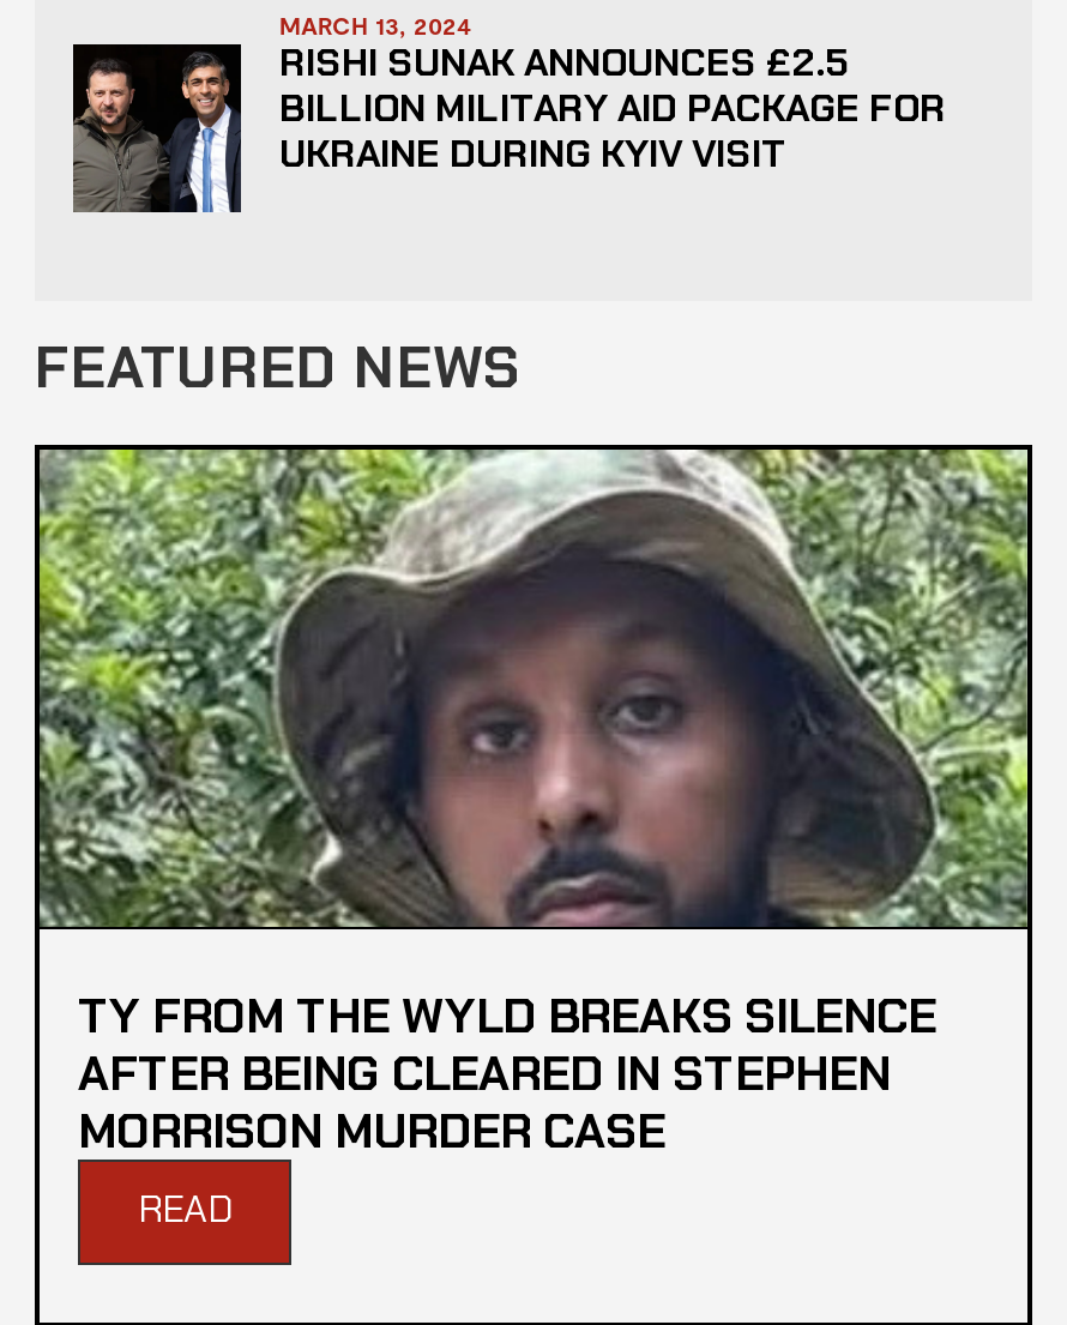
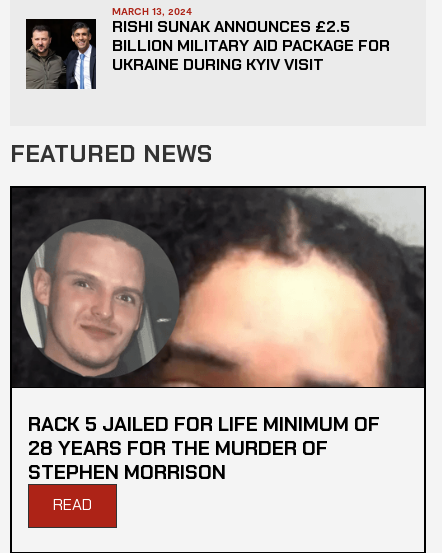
- [image]
- TY FROM THE WYLD BREAKS SILENCE
- AFTER BEING CLEARED IN STEPHEN
- MORRISON MURDER CASE
+ [image]
+ RACK 5 JAILED FOR LIFE MINIMUM OF
+ 28 YEARS FOR THE MURDER OF
+ STEPHEN MORRISON
